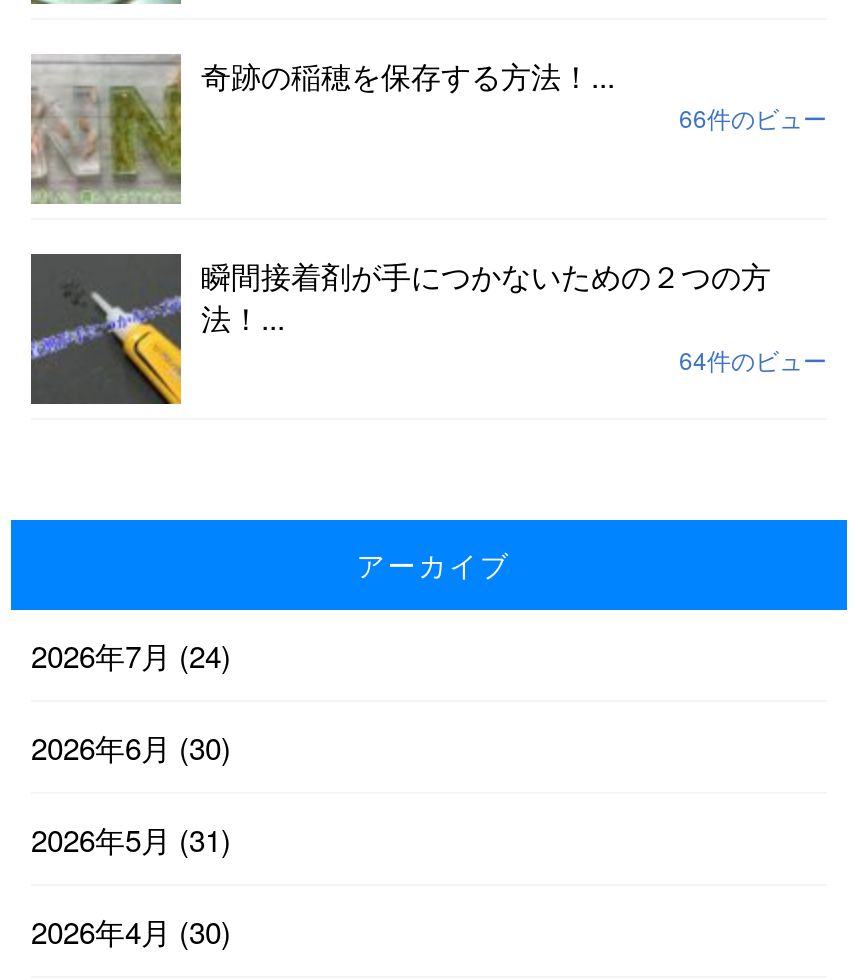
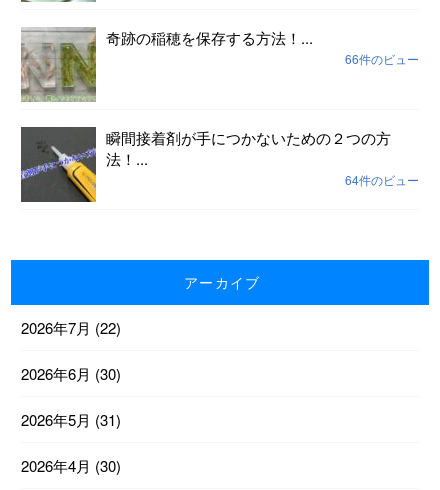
- 2026年7月(24)
+ 2026年7月(22)
